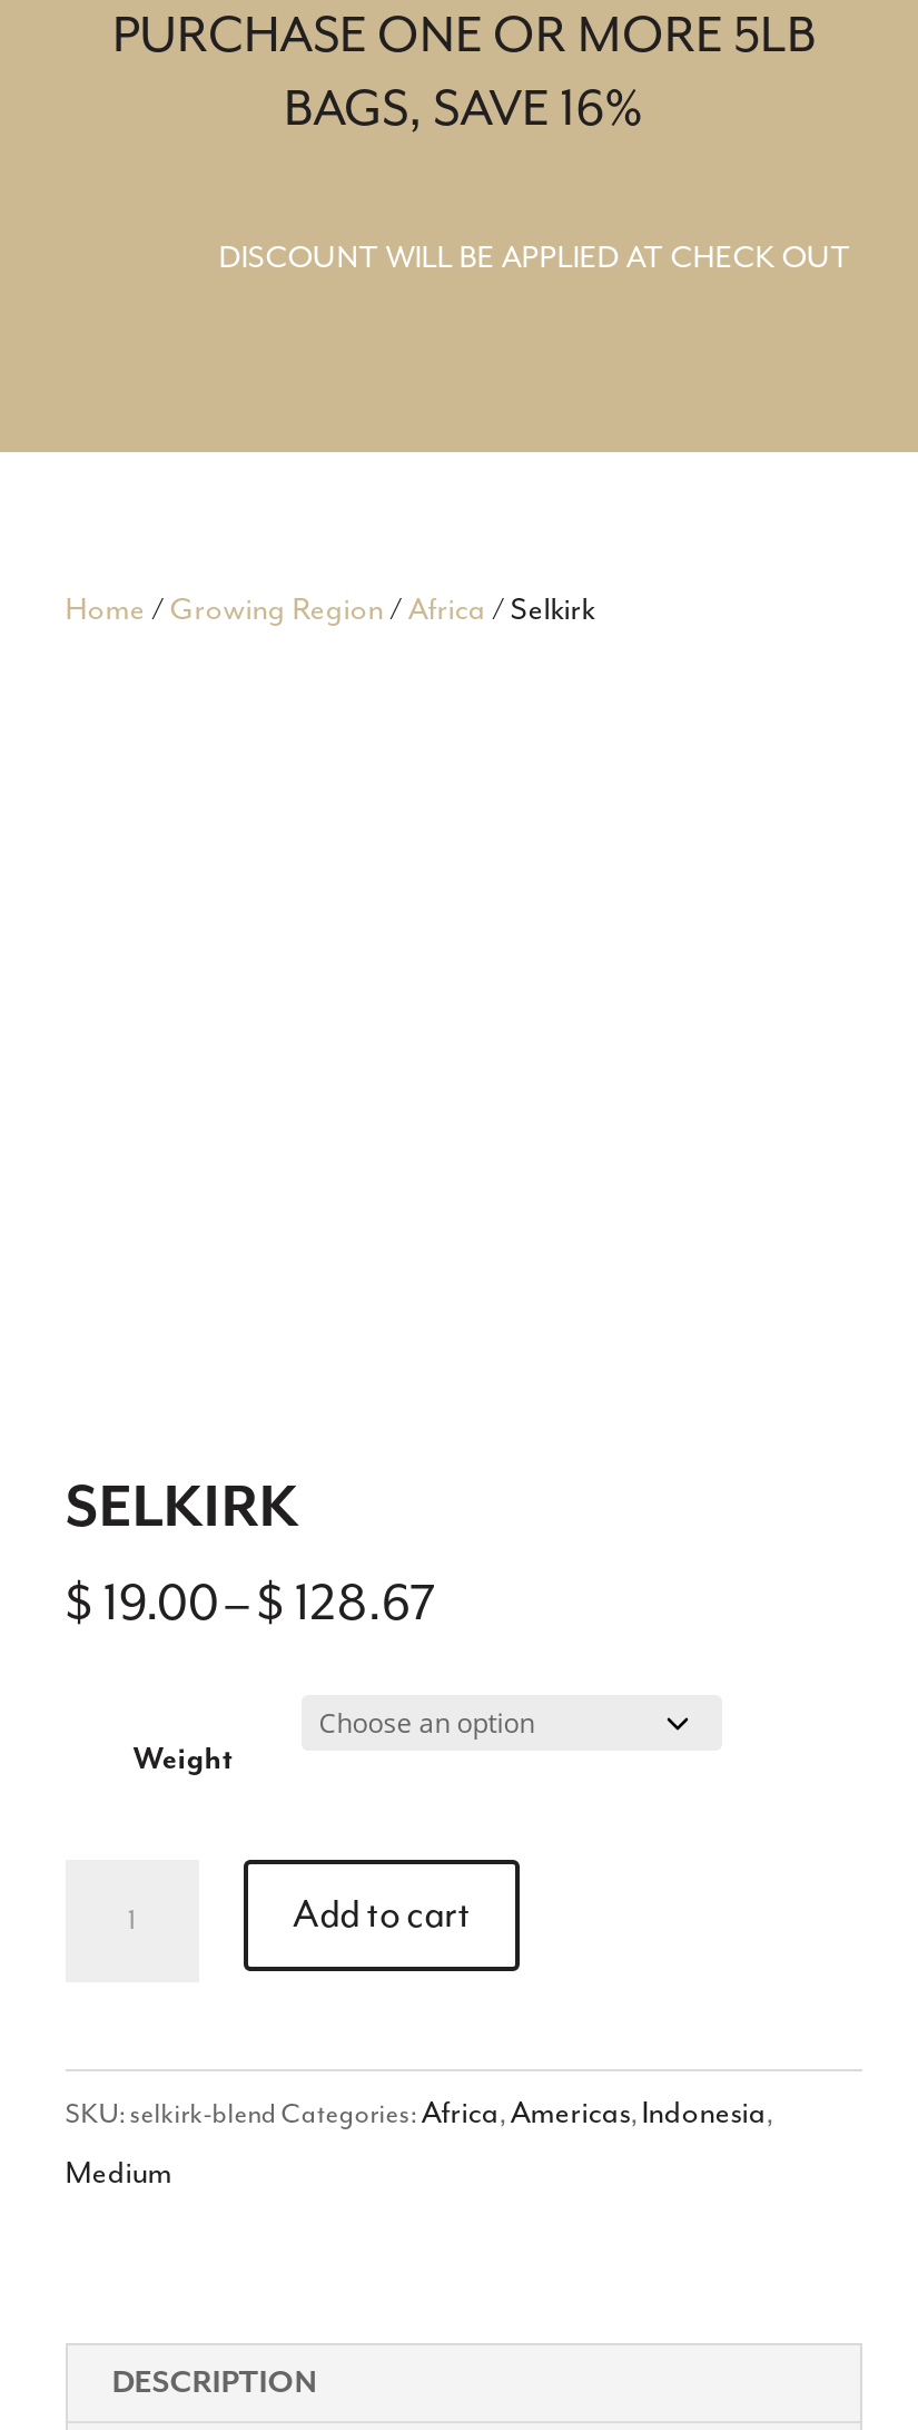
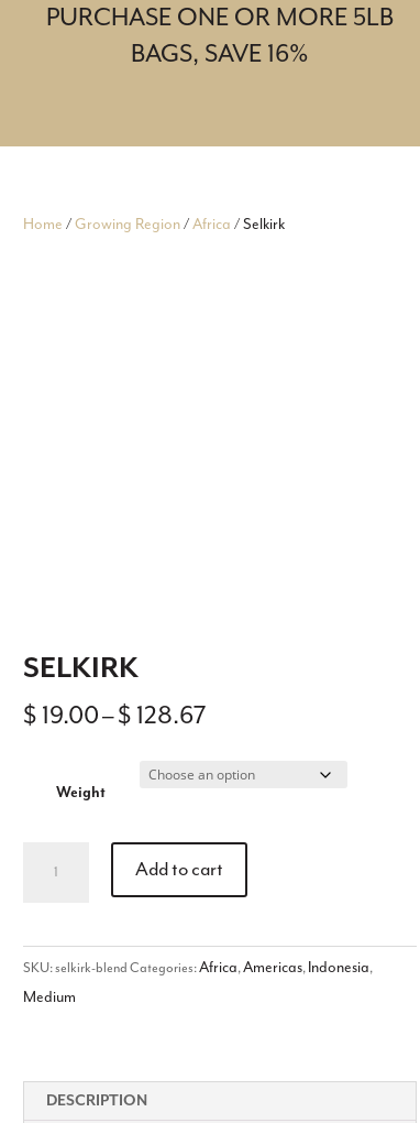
- DISCOUNT WILL BE APPLIED AT CHECK OUT
